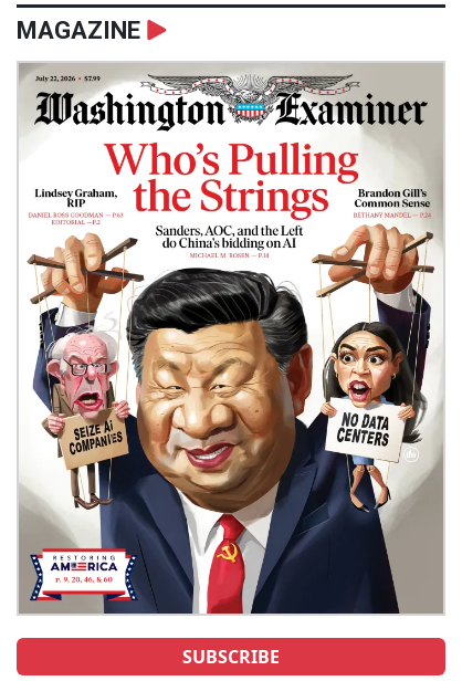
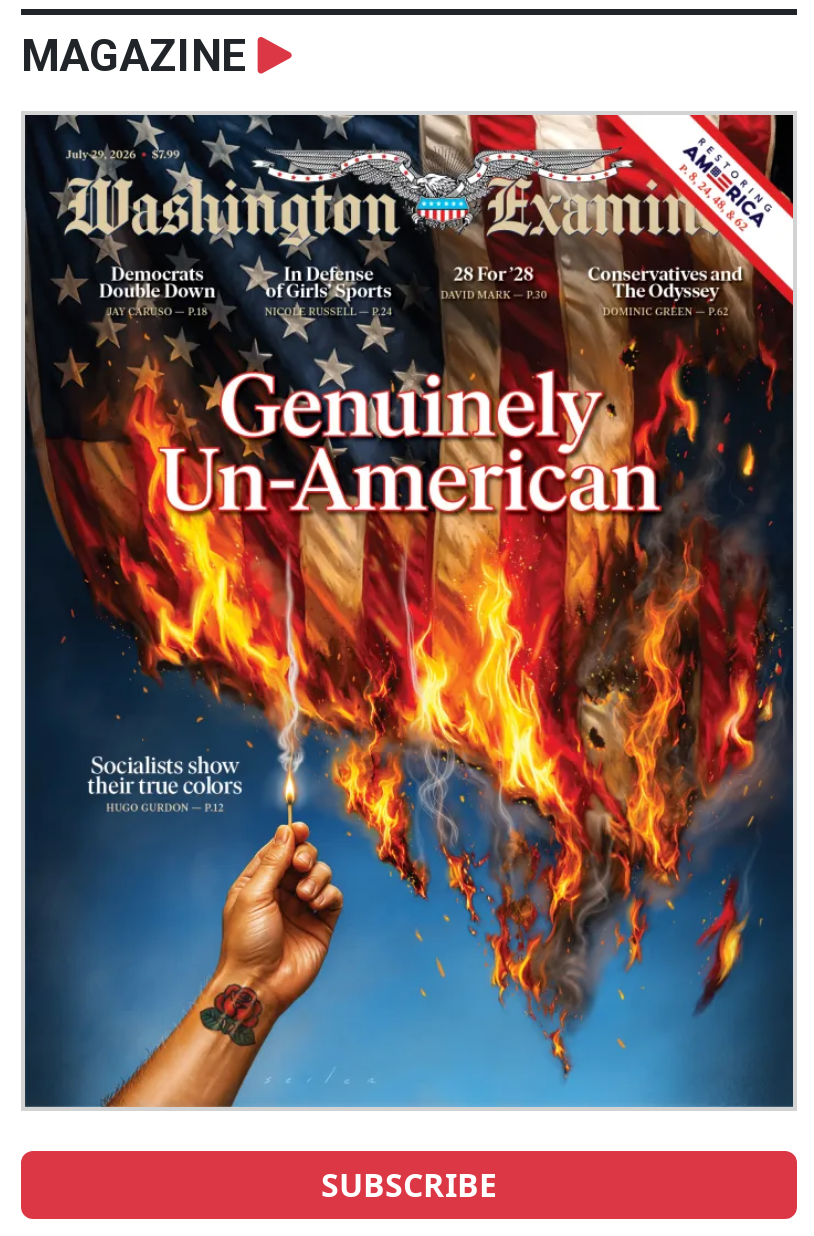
- [image]
+ [image]
